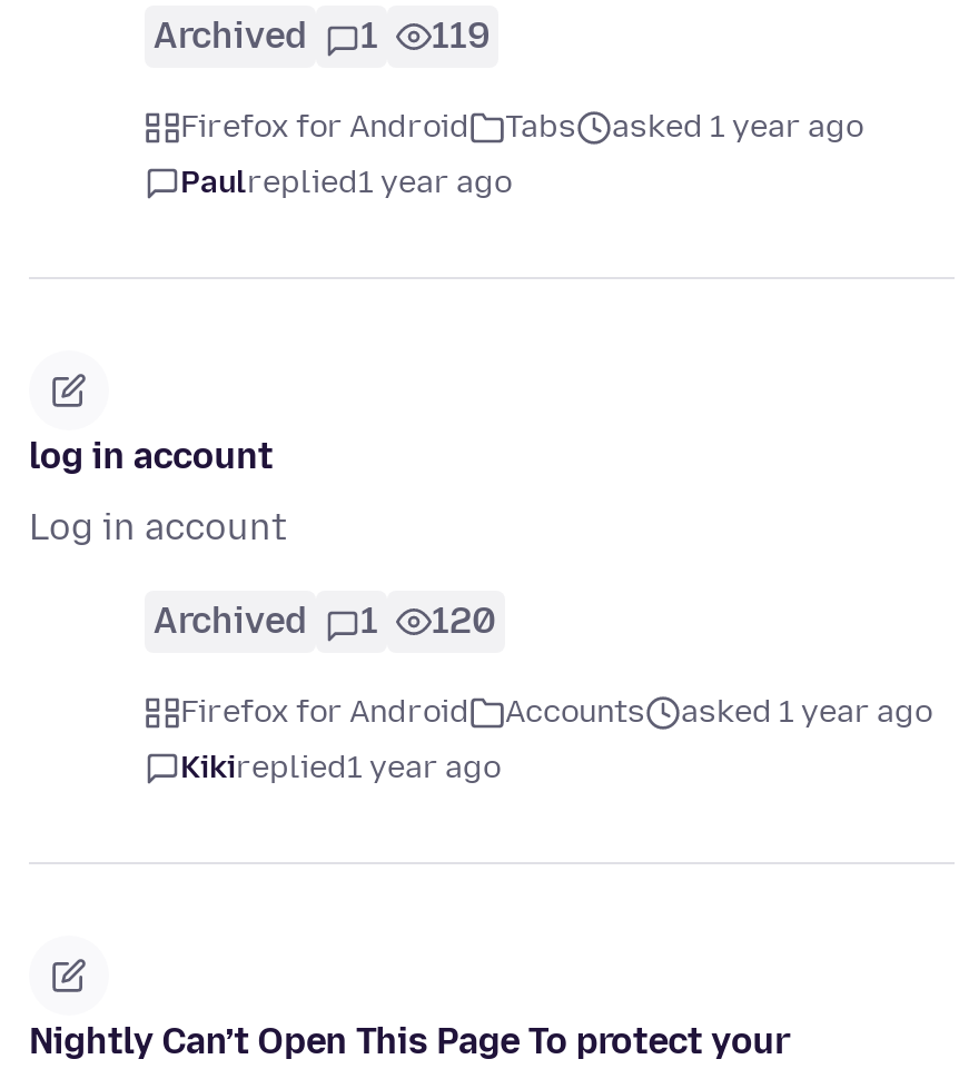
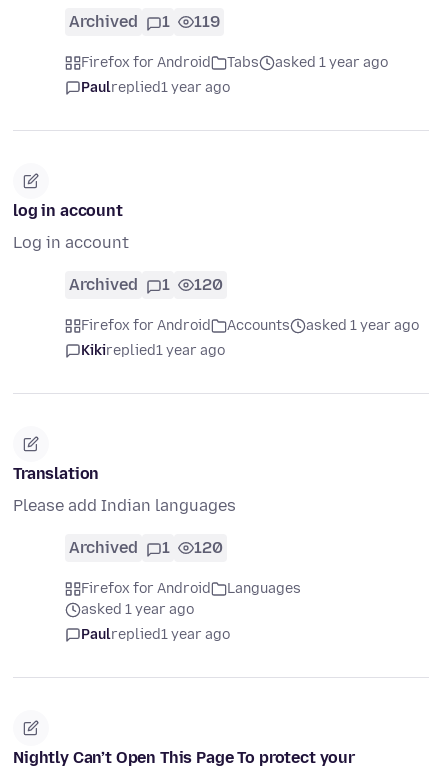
+ Translation
+ Please add Indian languages
+ Archived
+ 1
+ 120
+ Firefox for Android
+ Languages
+ asked 1 year ago
+ Paulreplied1 year ago
